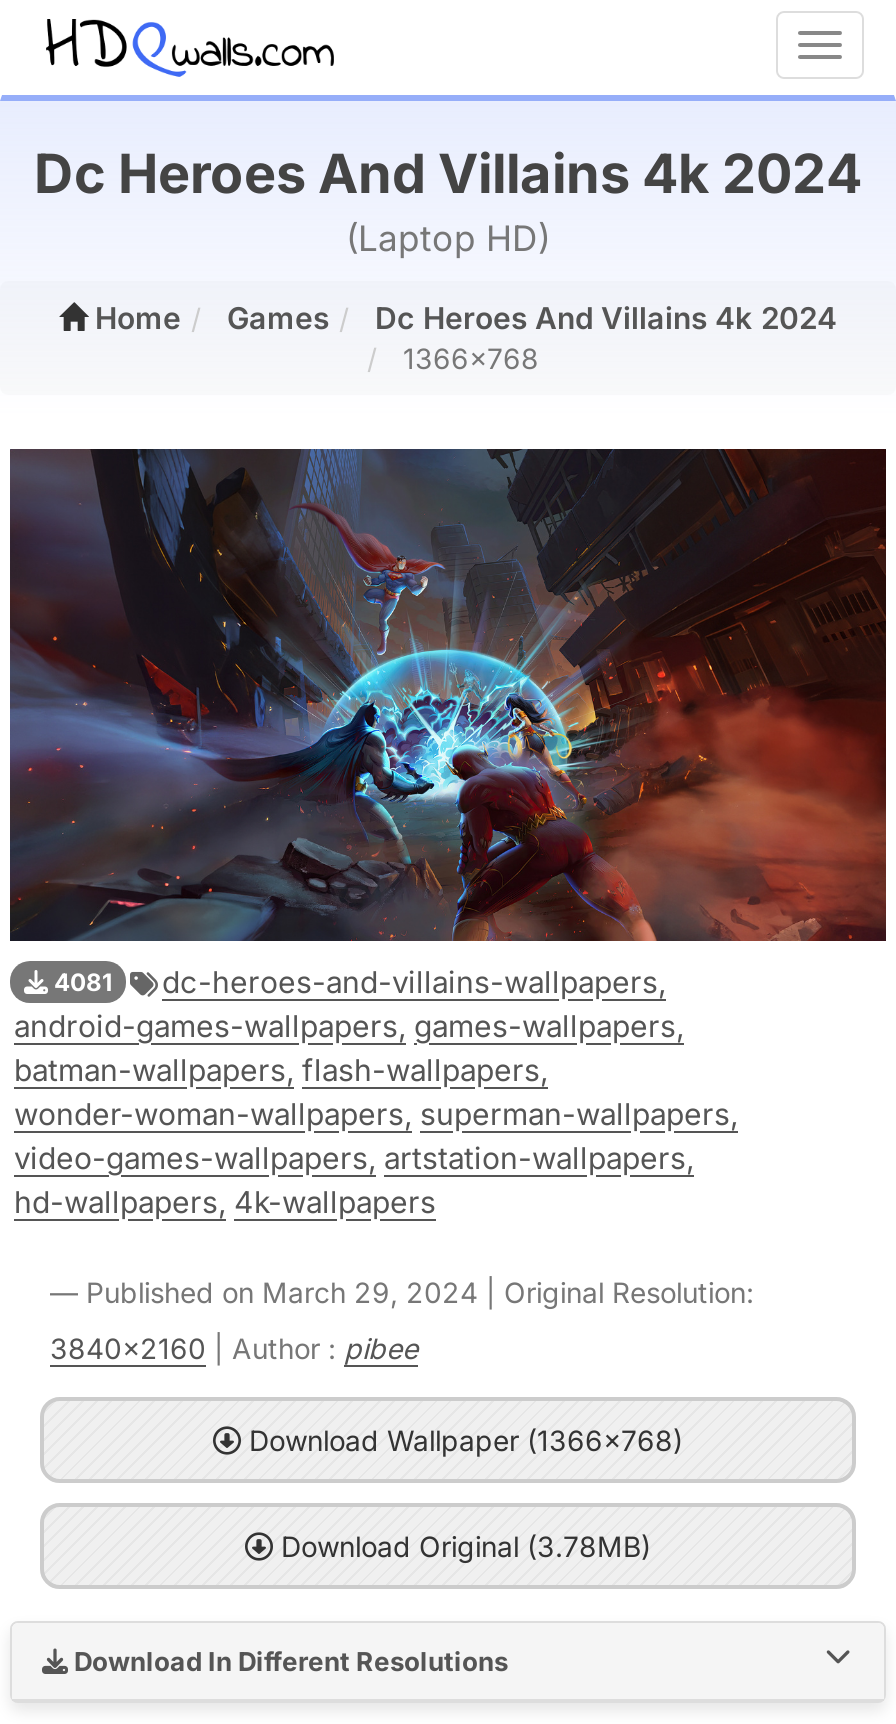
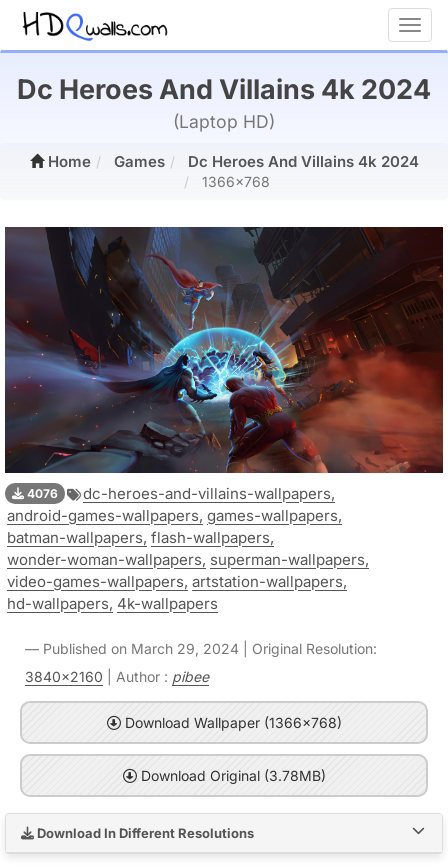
- 4081 dc-heroes-and-villains-wallpapers,
+ 4076 dc-heroes-and-villains-wallpapers,
